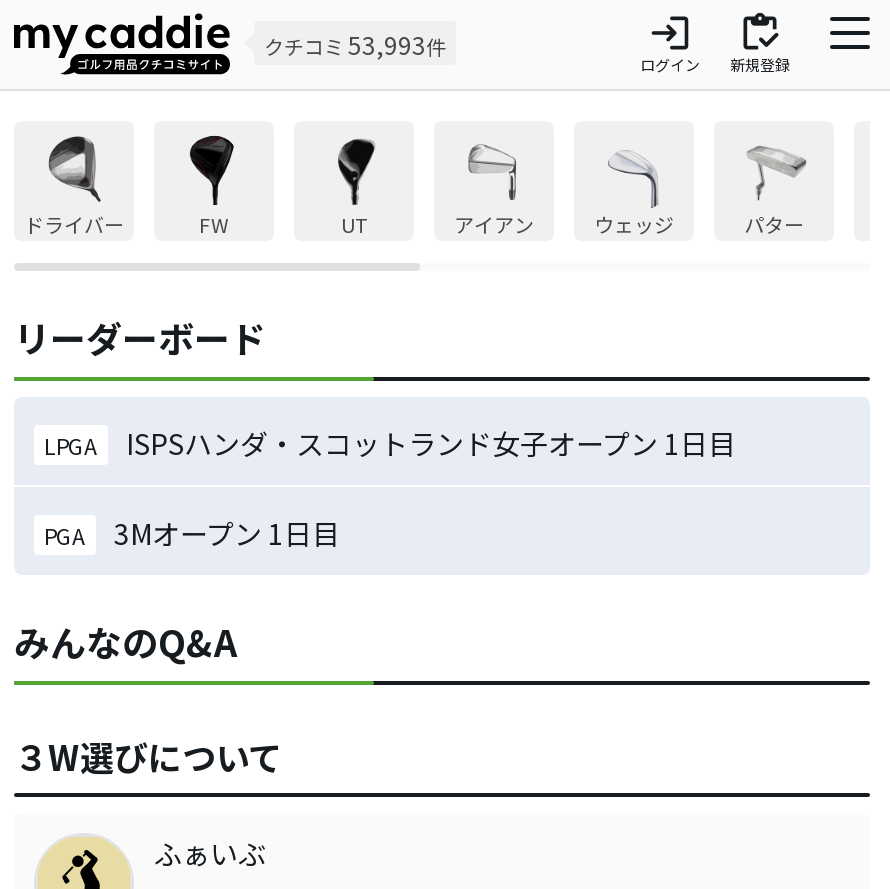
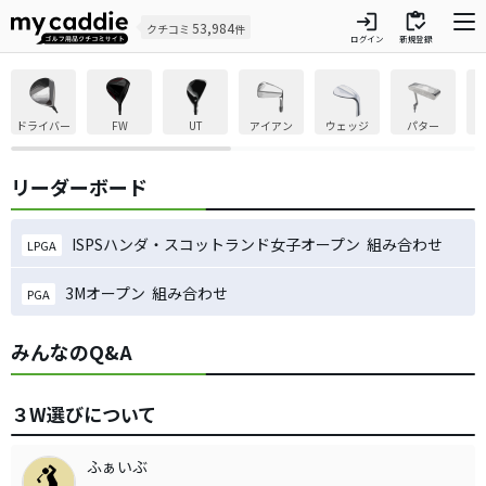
- クチコミ53,993件
+ クチコミ53,984件

- ISPSハンダ・スコットランド女子オープン 1日目
+ ISPSハンダ・スコットランド女子オープン 組み合わせ

- 3Mオープン 1日目
+ 3Mオープン 組み合わせ
